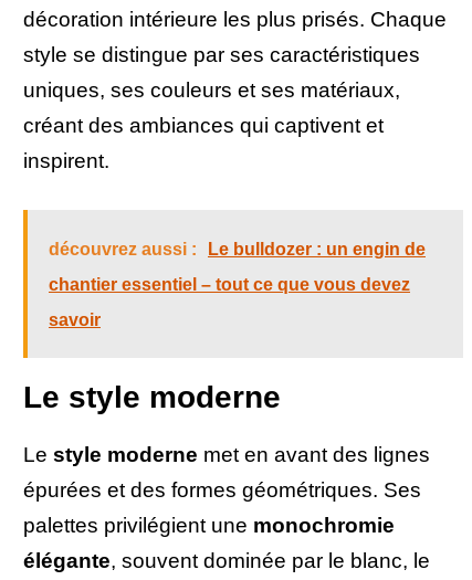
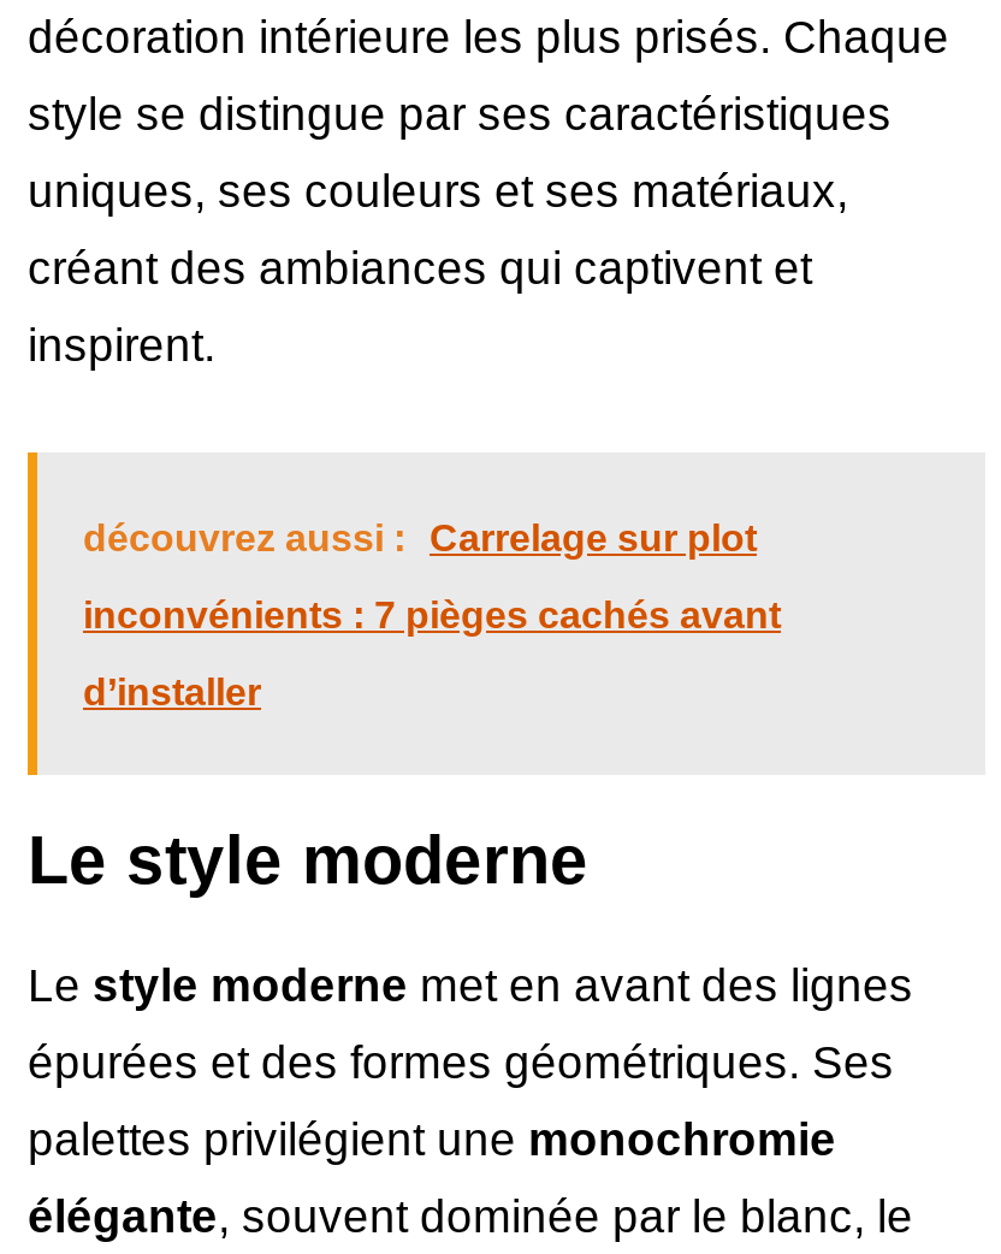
- découvrez aussi : Le bulldozer : un engin de
+ découvrez aussi : Carrelage sur plot

- chantier essentiel – tout ce que vous devez
+ inconvénients : 7 pièges cachés avant

- savoir
+ d’installer
